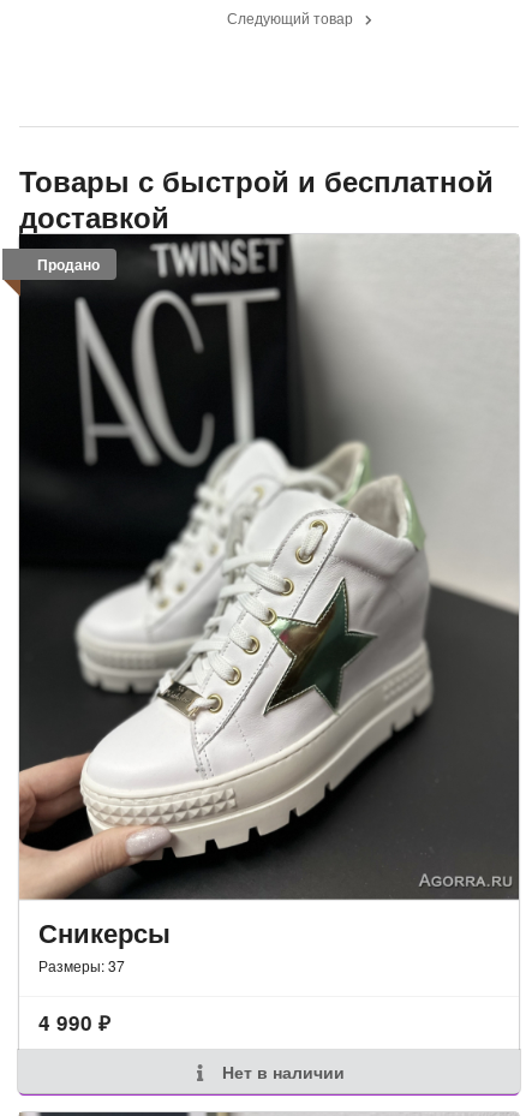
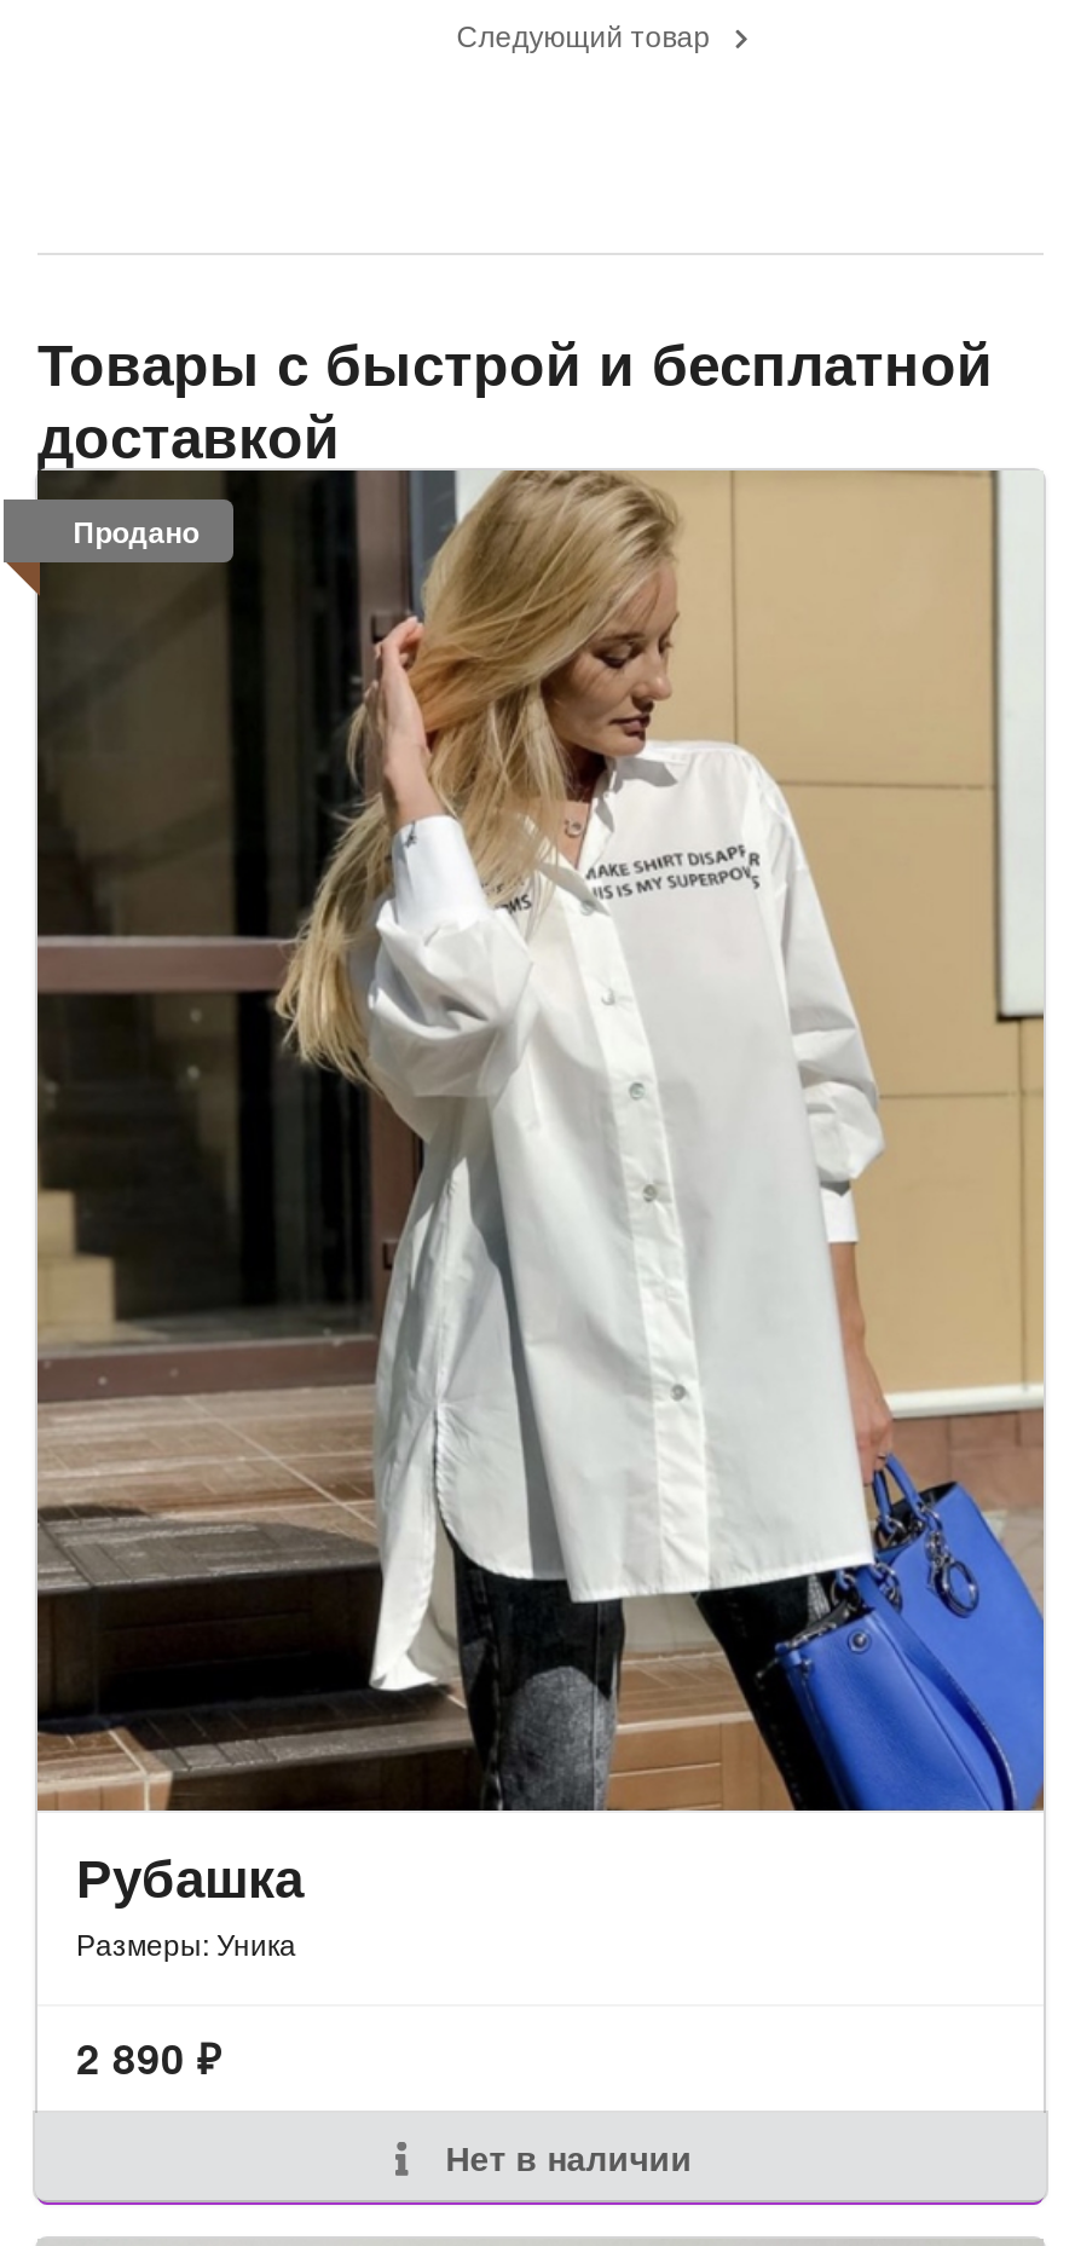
- [image]
- Сникерсы
- Размеры: 37
+ [image]
+ Рубашка
+ Размеры: Уника

- 4 990 ₽
+ 2 890 ₽
